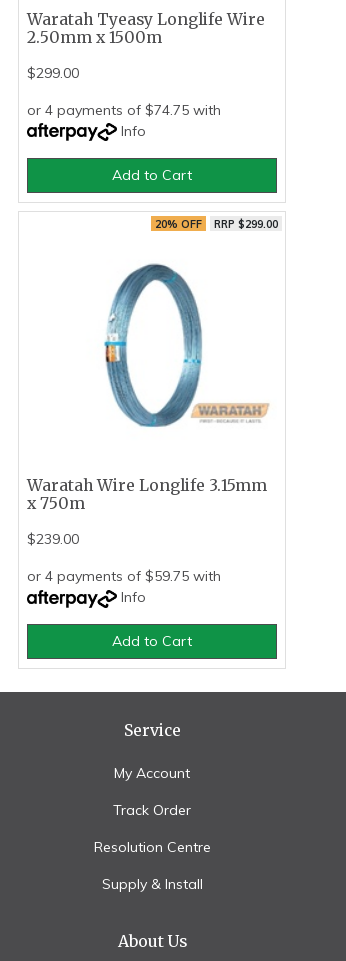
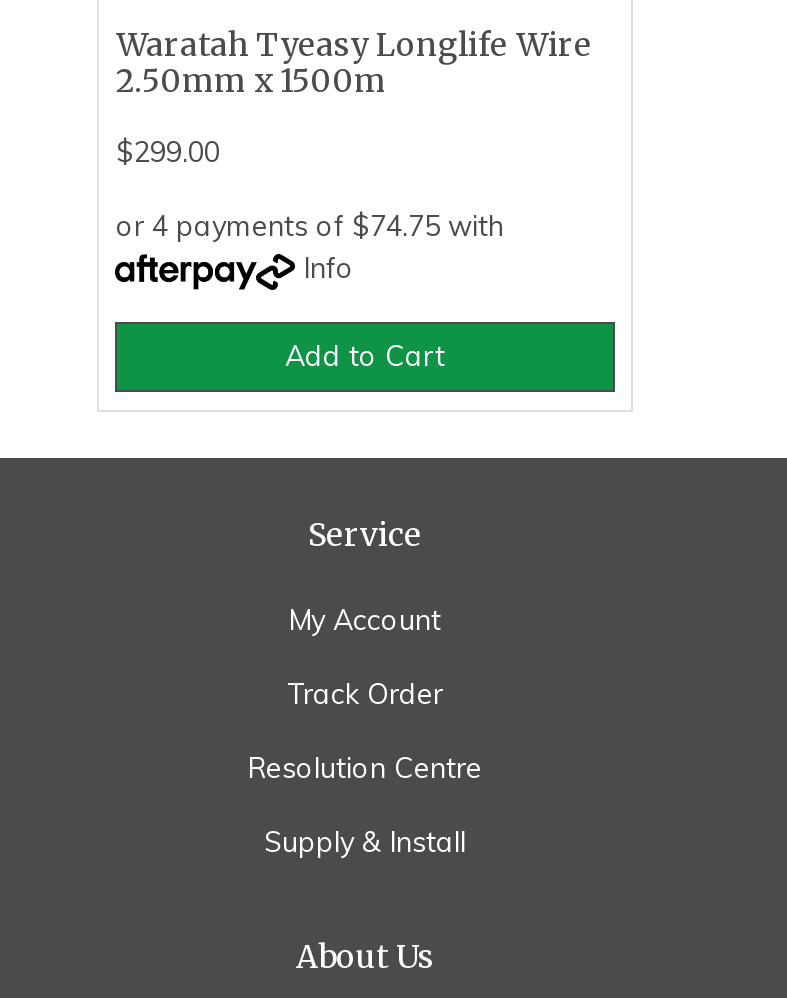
- 20% OFF
- RRP $299.00

- [image]

- Waratah Wire Longlife 3.15mm
- x 750m
- $239.00
- or 4 payments of $59.75 with
- Info
- Add to Cart
